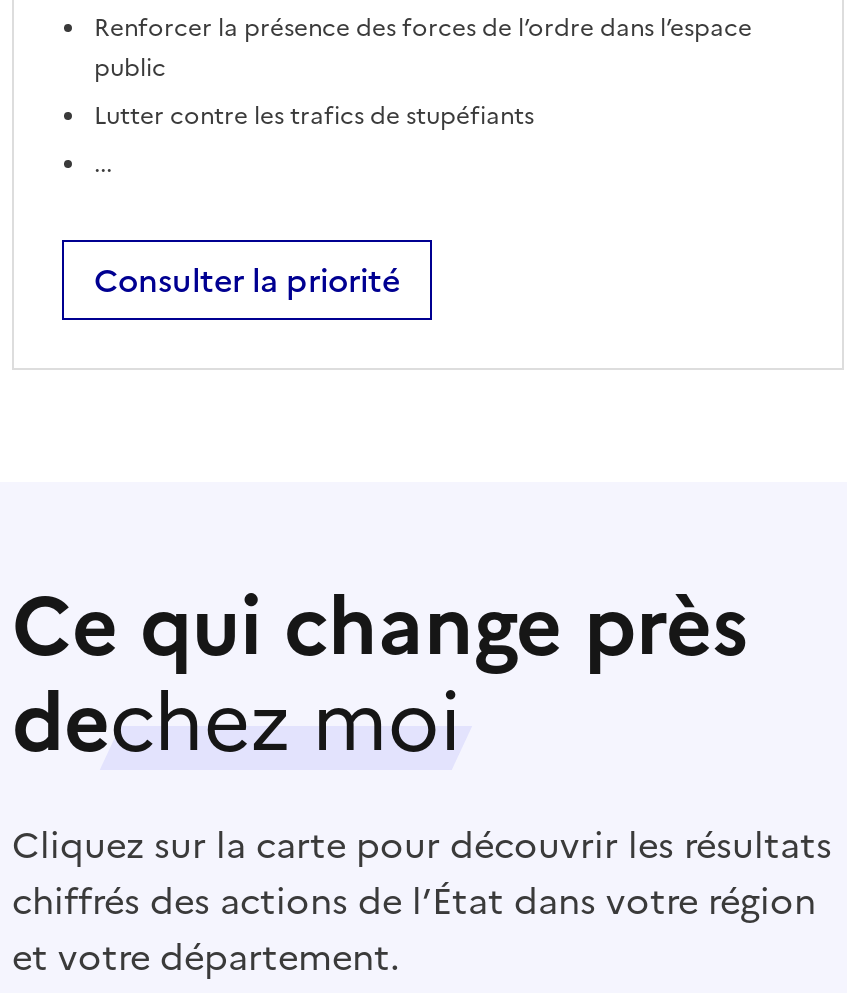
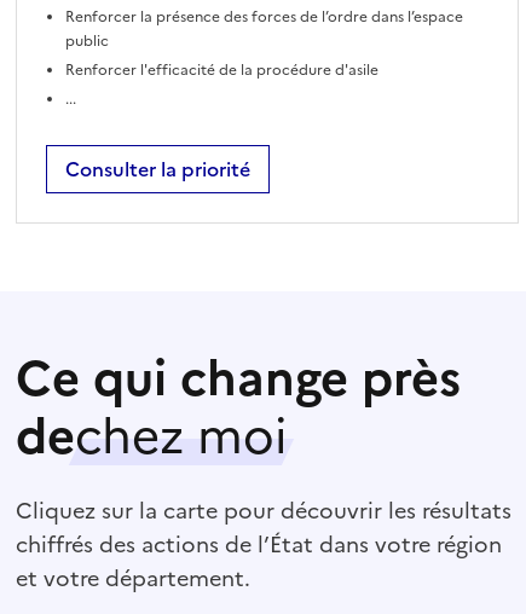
- Lutter contre les trafics de stupéfiants
+ Renforcer l'efficacité de la procédure d'asile
